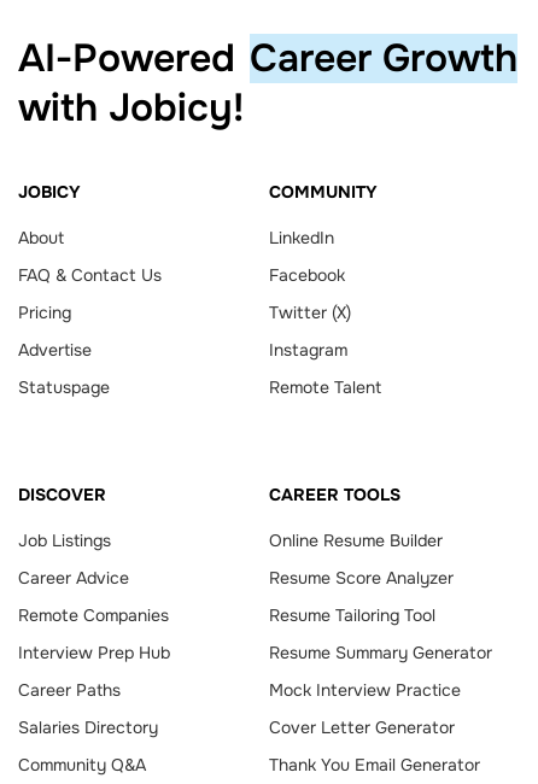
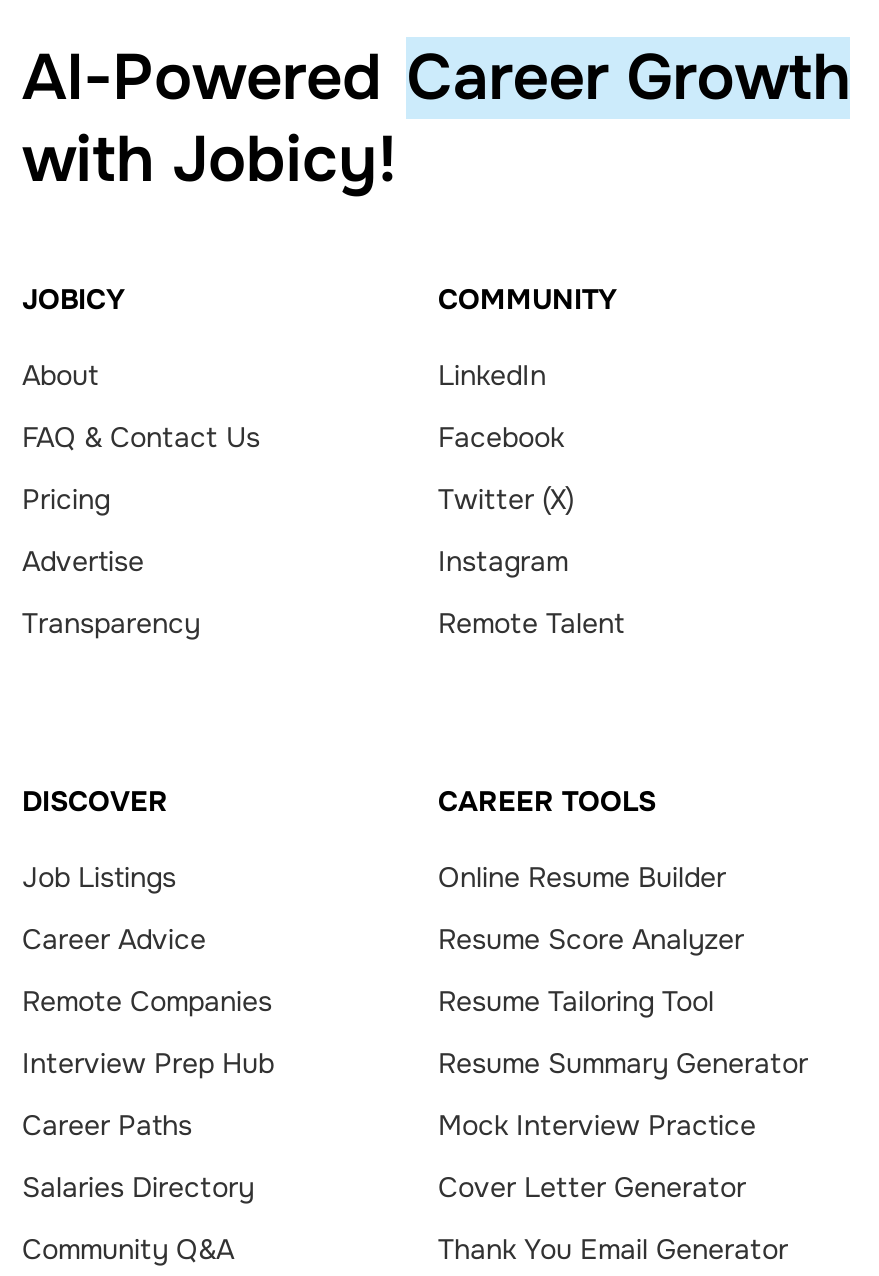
- Statuspage
+ Transparency
